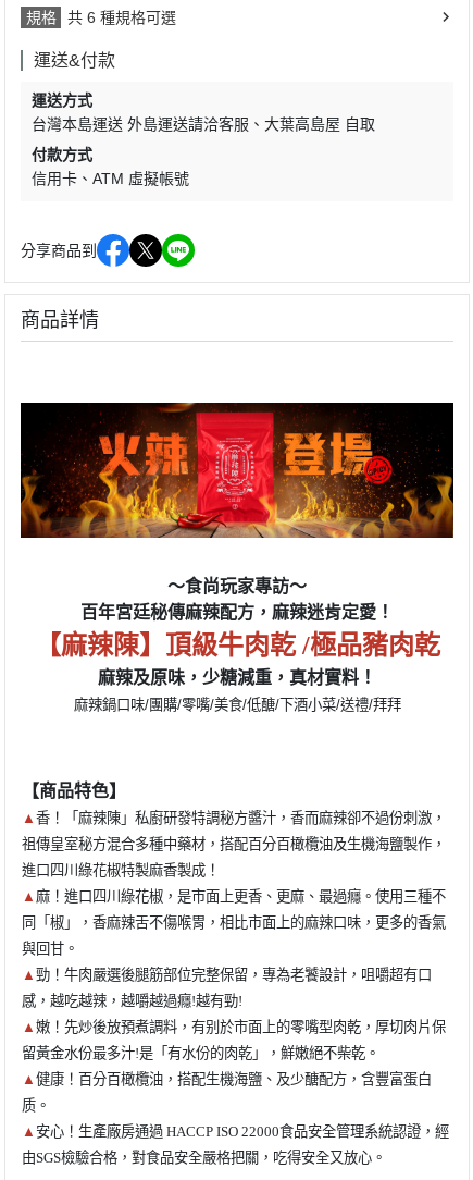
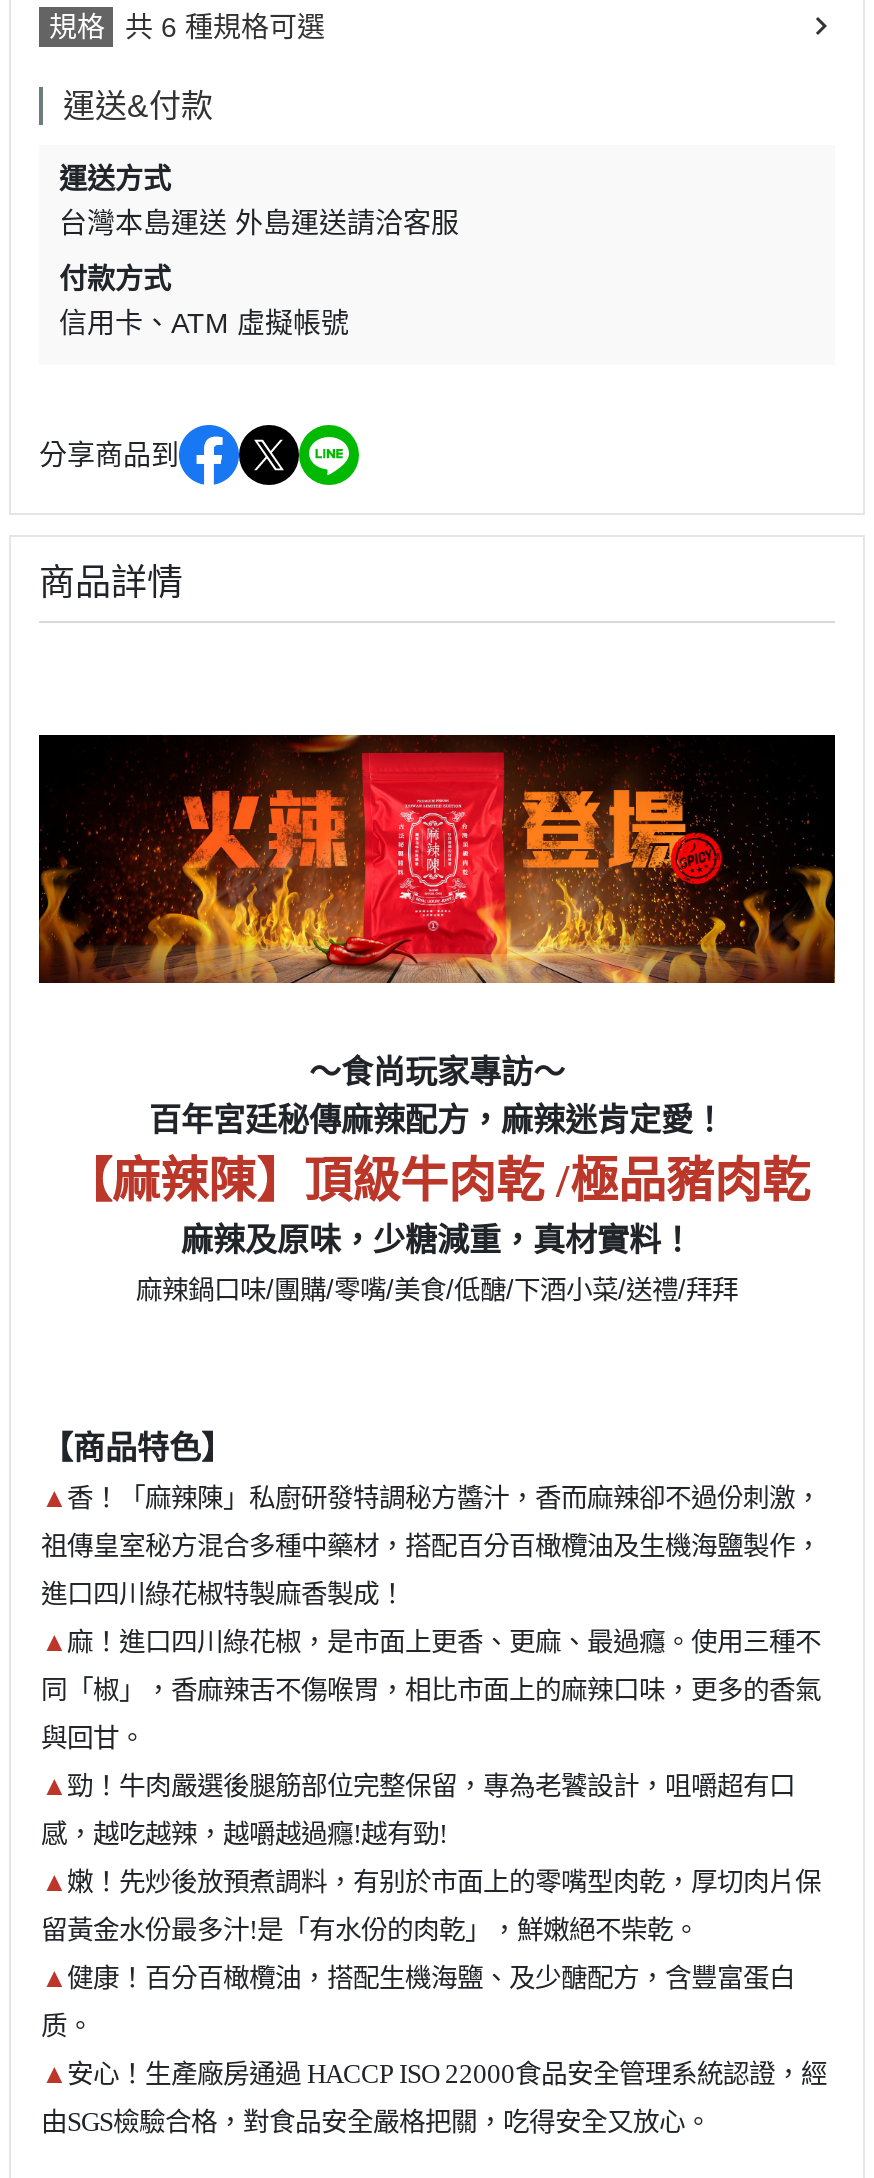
- 大葉高島屋 自取
